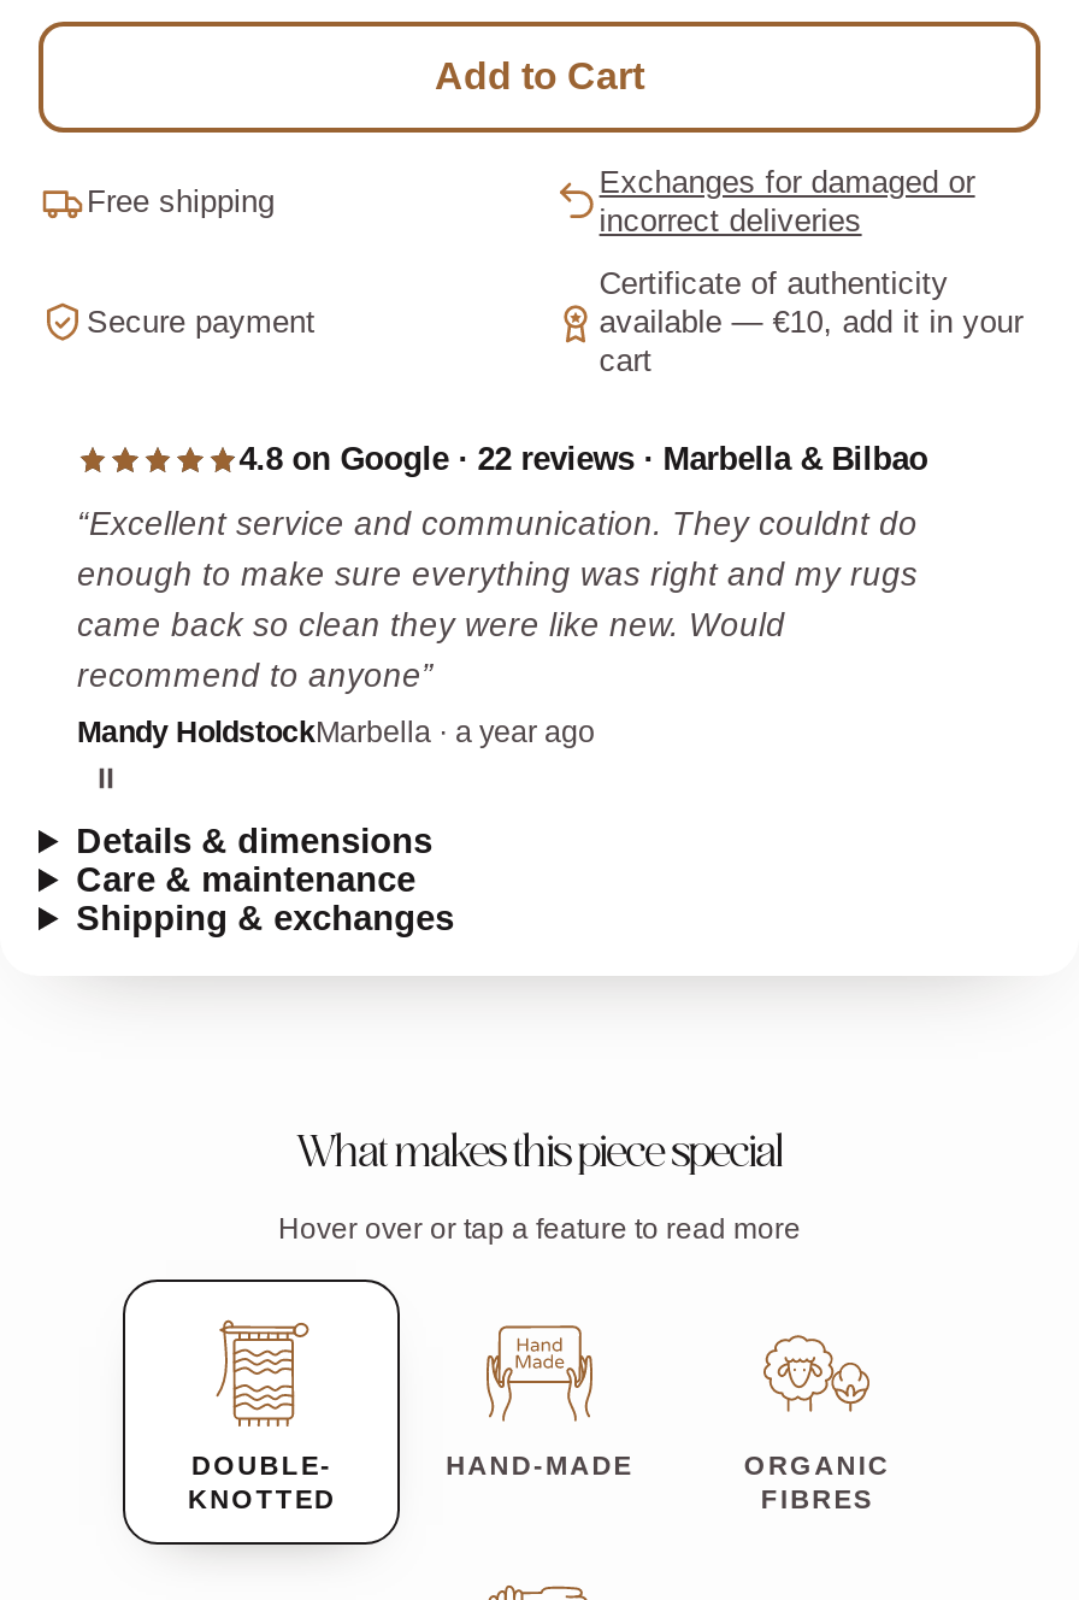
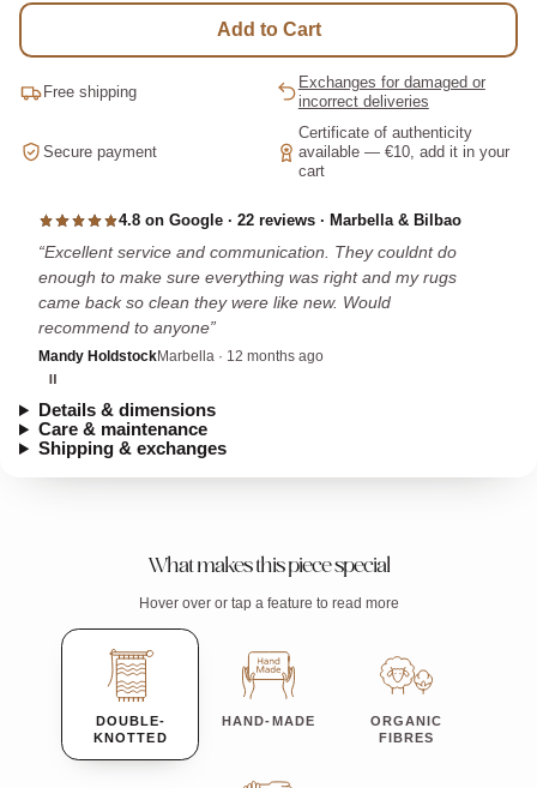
- Mandy HoldstockMarbella · a year ago
+ Mandy HoldstockMarbella · 12 months ago
